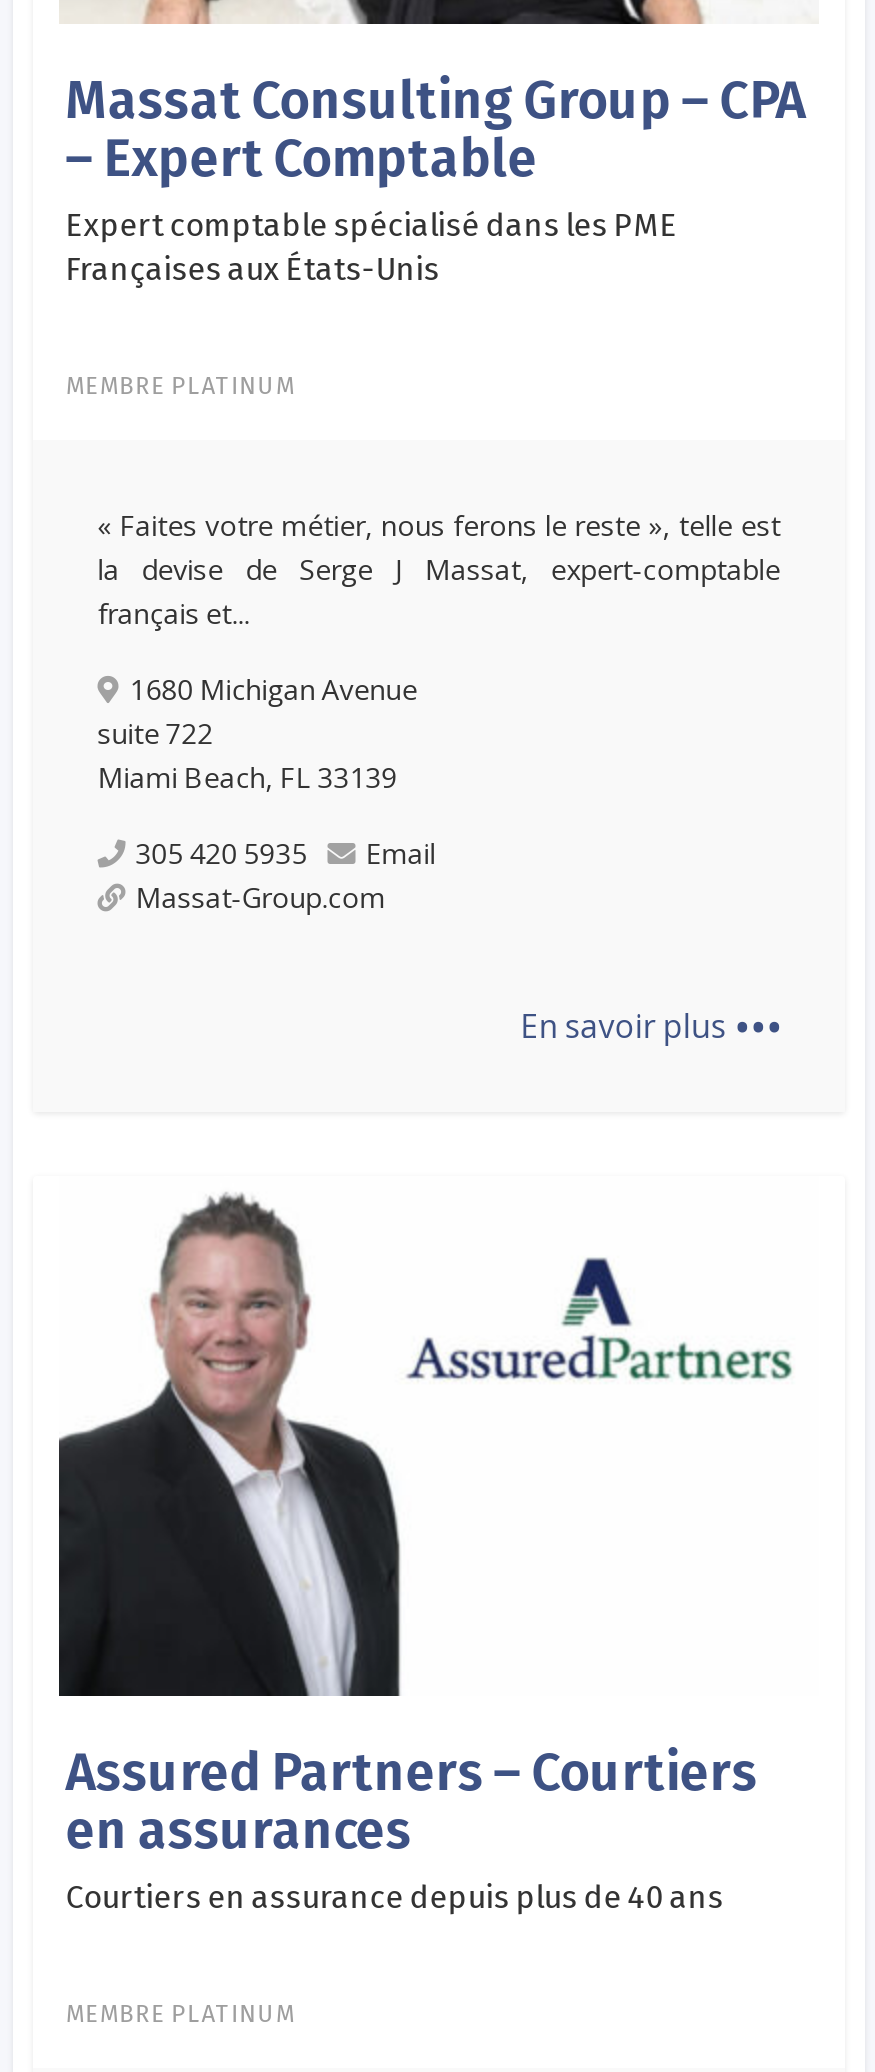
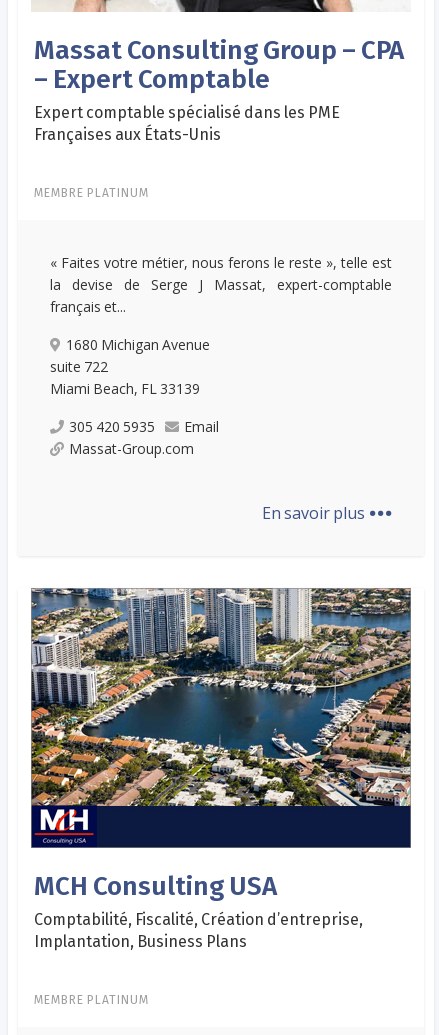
- [image]
- Assured Partners – Courtiers
- en assurances
- Courtiers en assurance depuis plus de 40 ans
+ [image]
+ MCH Consulting USA
+ Comptabilité, Fiscalité, Création d’entreprise,
+ Implantation, Business Plans
